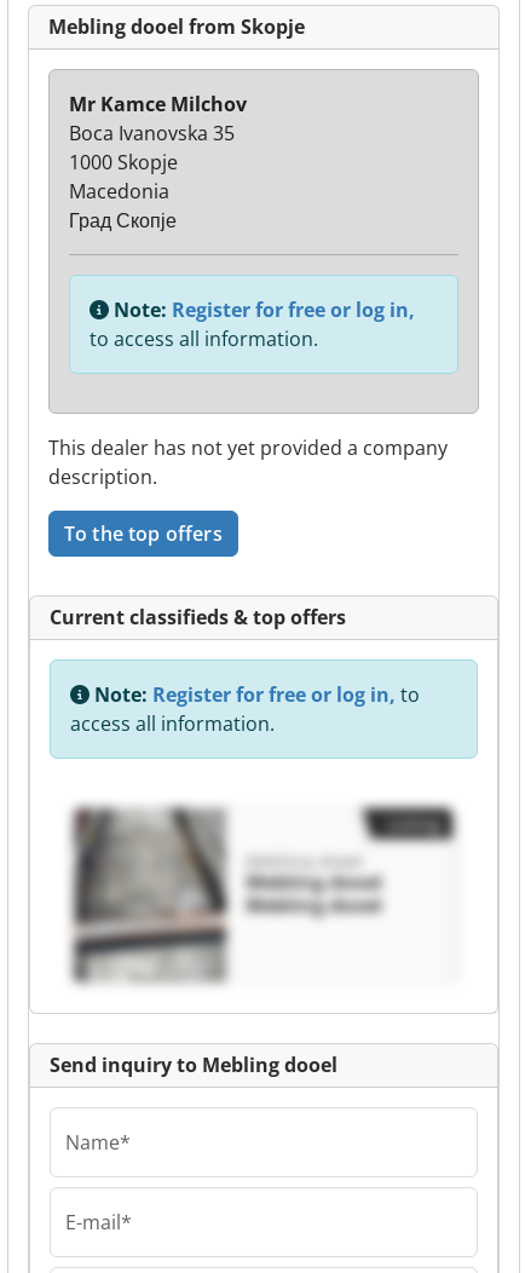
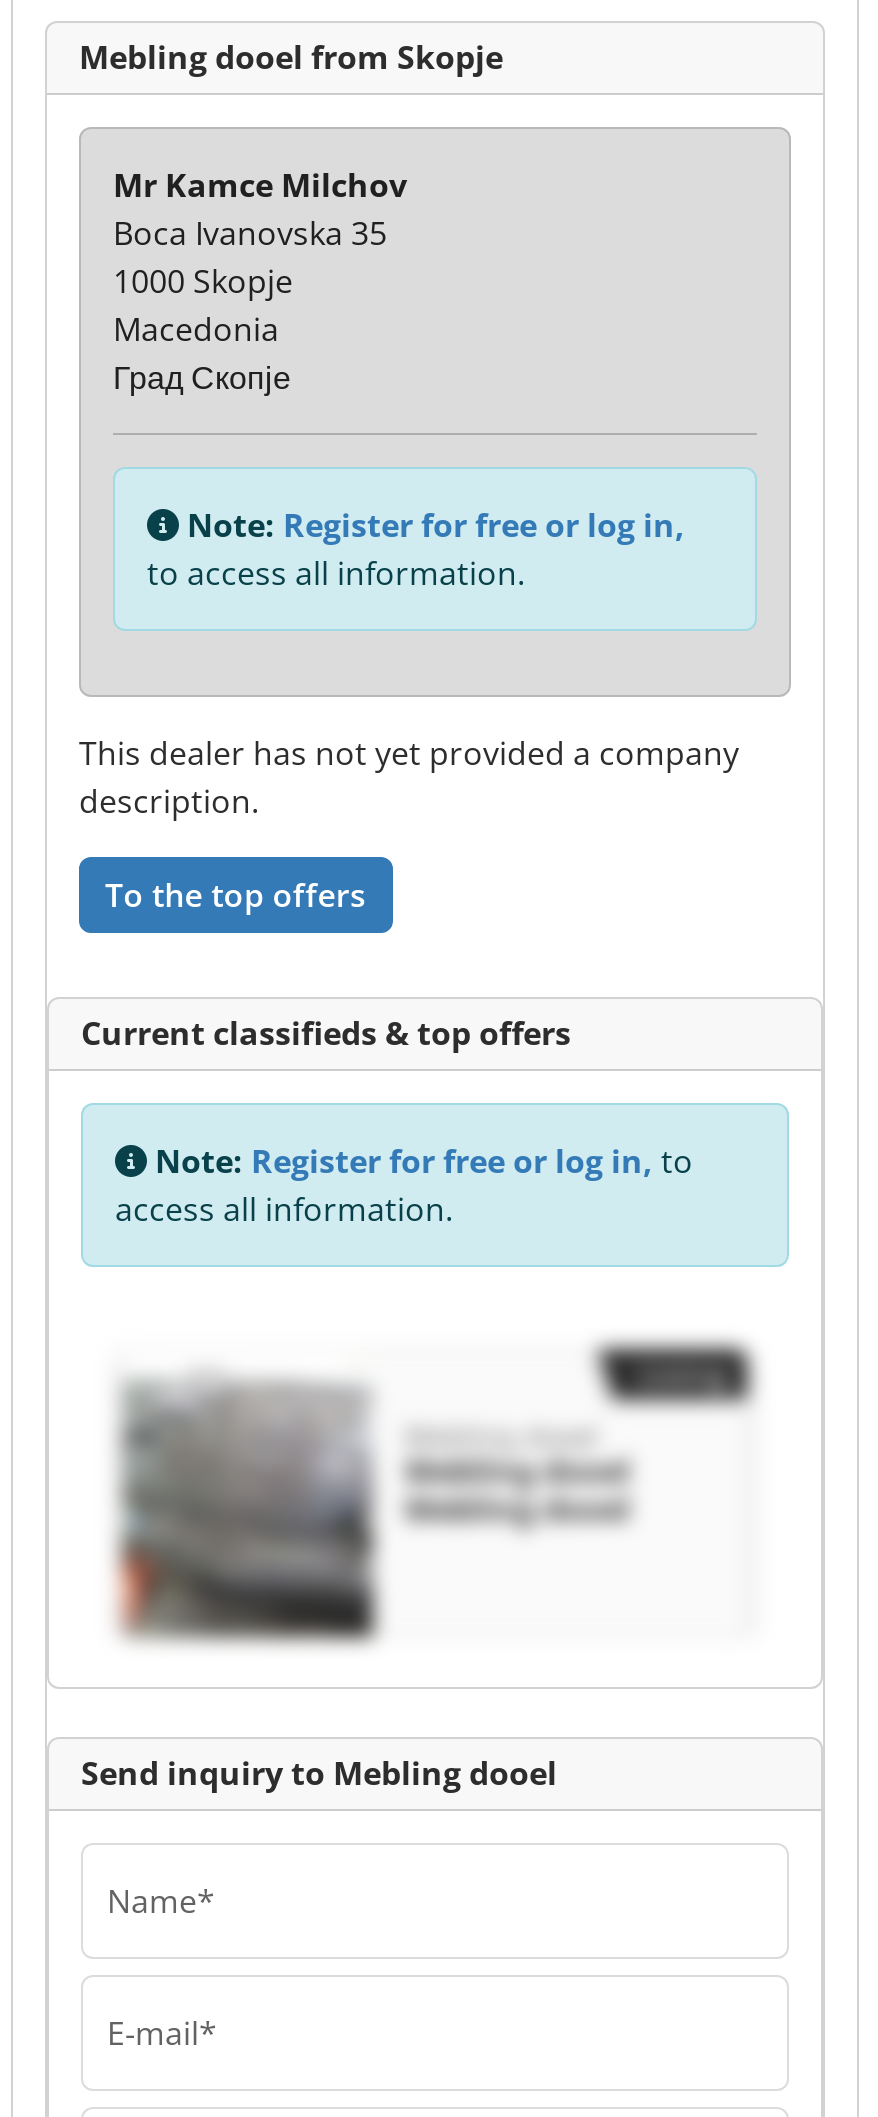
- [image]
+ [image]
